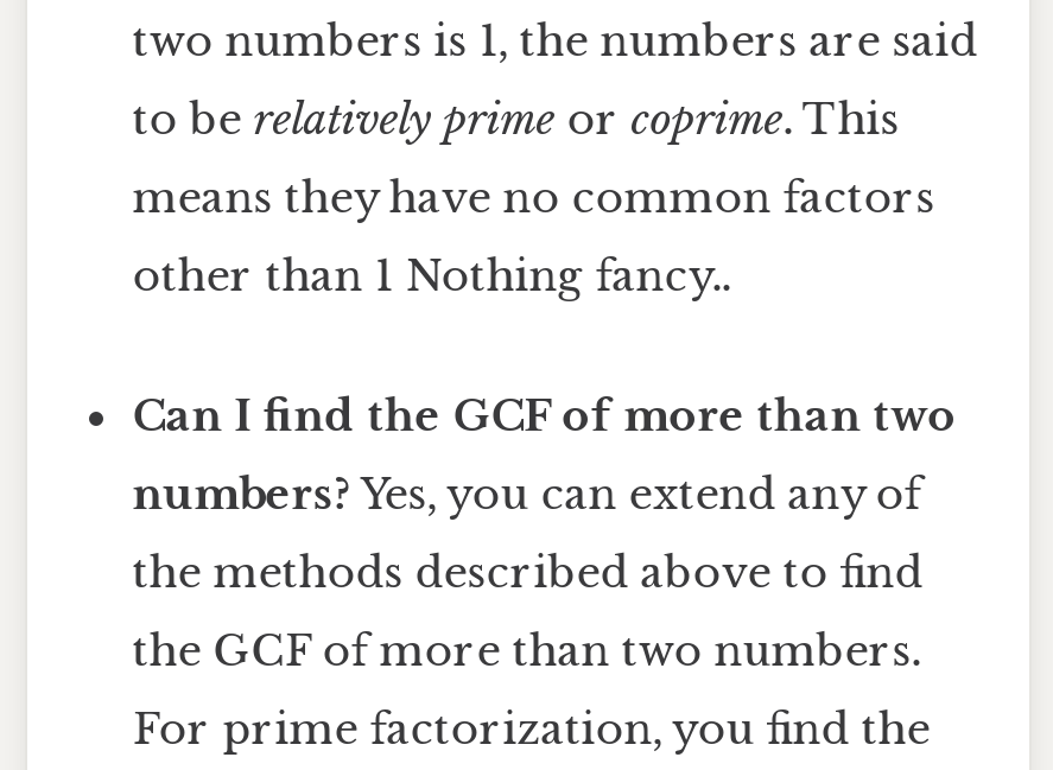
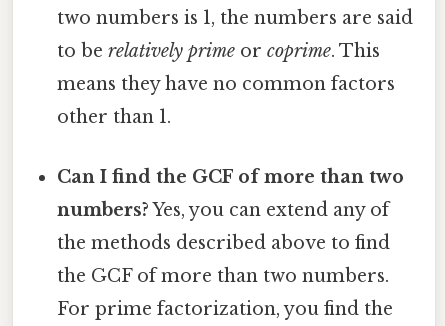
- other than 1 Nothing fancy..
+ other than 1.
